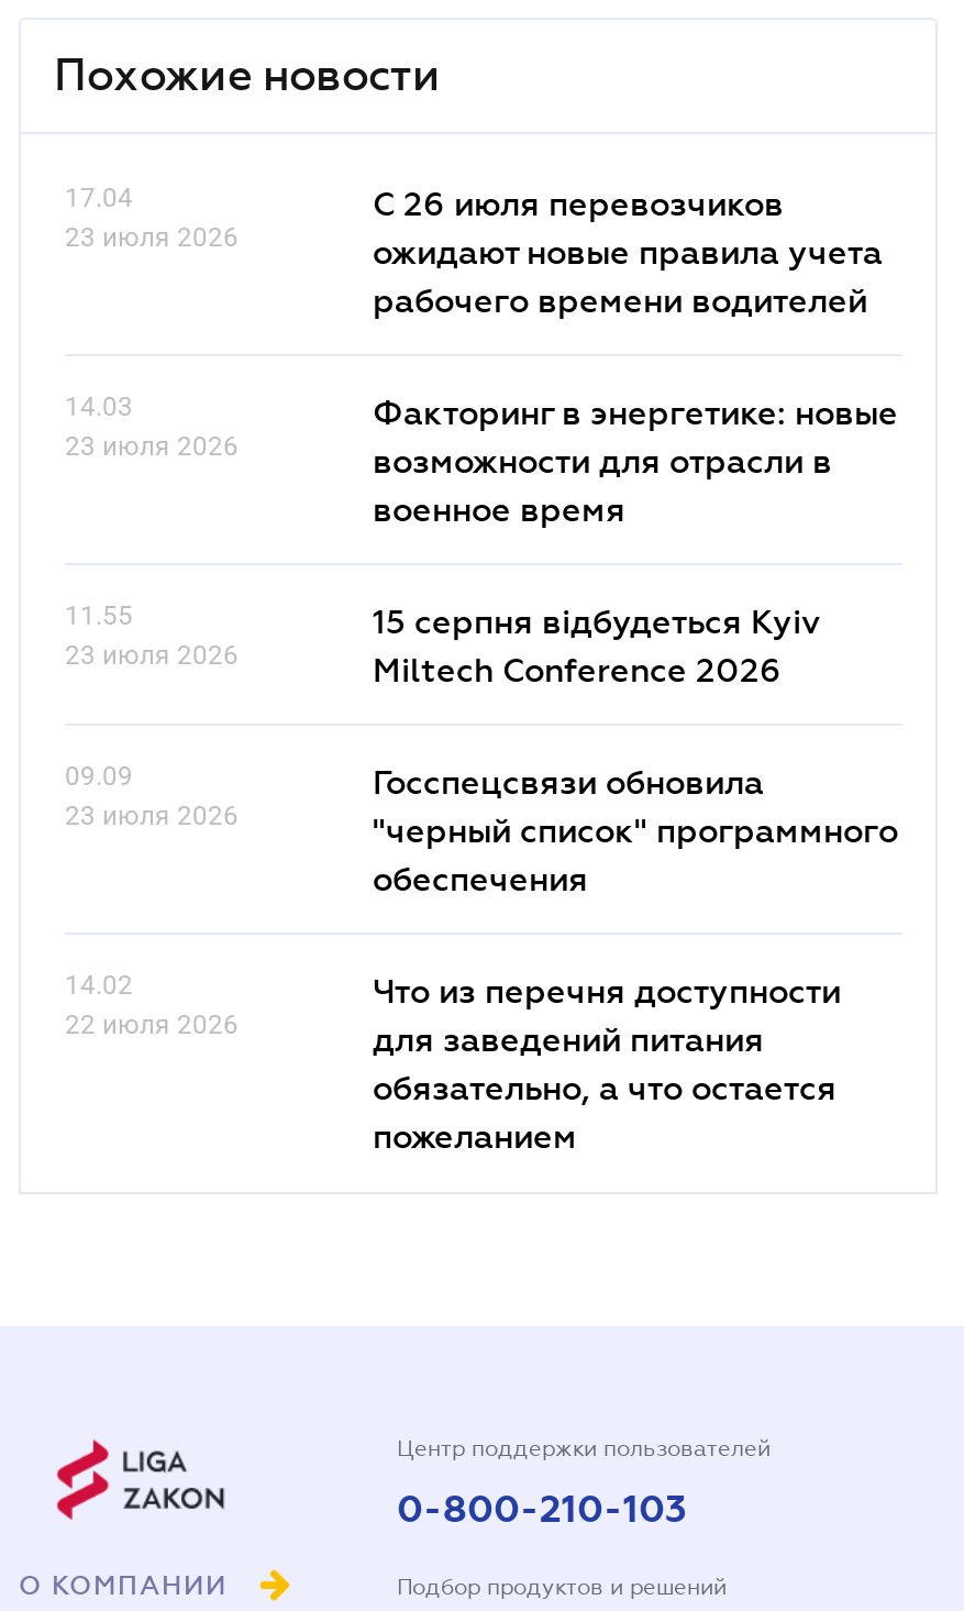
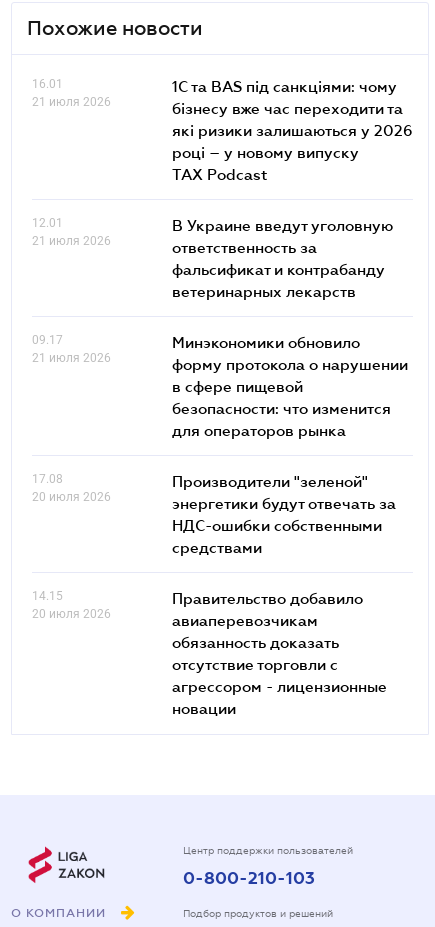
- 17.04
- 23 июля 2026
+ 16.01
+ 21 июля 2026

- С 26 июля перевозчиков
- ожидают новые правила учета
- рабочего времени водителей
+ 1С та BAS під санкціями: чому
+ бізнесу вже час переходити та
+ які ризики залишаються у 2026
+ році – у новому випуску
+ TAX Podcast

- 14.03
- 23 июля 2026
+ 12.01
+ 21 июля 2026

- Факторинг в энергетике: новые
- возможности для отрасли в
- военное время
+ В Украине введут уголовную
+ ответственность за
+ фальсификат и контрабанду
+ ветеринарных лекарств

- 11.55
- 23 июля 2026
+ 09.17
+ 21 июля 2026

- 15 серпня відбудеться Kyiv
- Miltech Conference 2026
+ Минэкономики обновило
+ форму протокола о нарушении
+ в сфере пищевой
+ безопасности: что изменится
+ для операторов рынка

- 09.09
- 23 июля 2026
+ 17.08
+ 20 июля 2026

- Госспецсвязи обновила
- "черный список" программного
- обеспечения
+ Производители "зеленой"
+ энергетики будут отвечать за
+ НДС-ошибки собственными
+ средствами

- 14.02
- 22 июля 2026
+ 14.15
+ 20 июля 2026

- Что из перечня доступности
- для заведений питания
- обязательно, а что остается
- пожеланием
+ Правительство добавило
+ авиаперевозчикам
+ обязанность доказать
+ отсутствие торговли с
+ агрессором - лицензионные
+ новации
